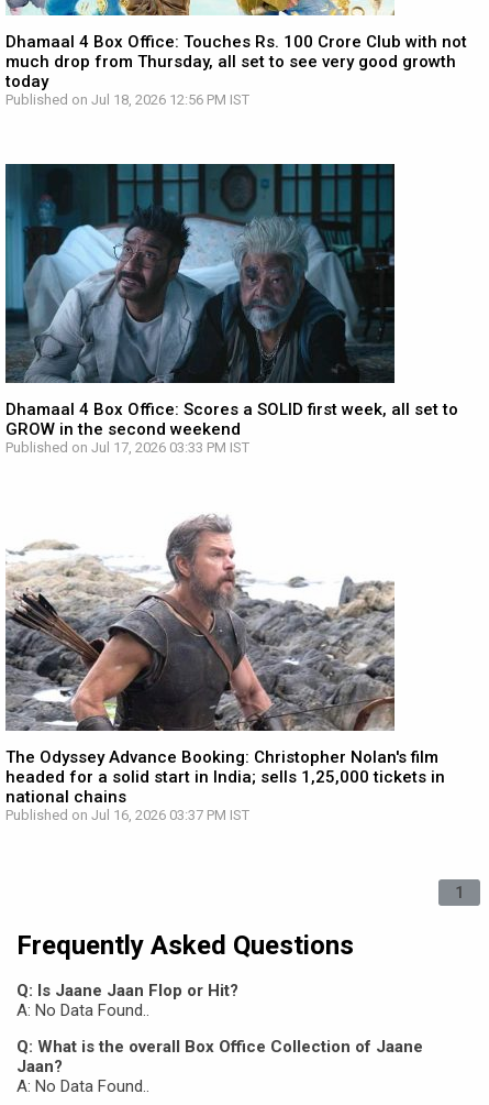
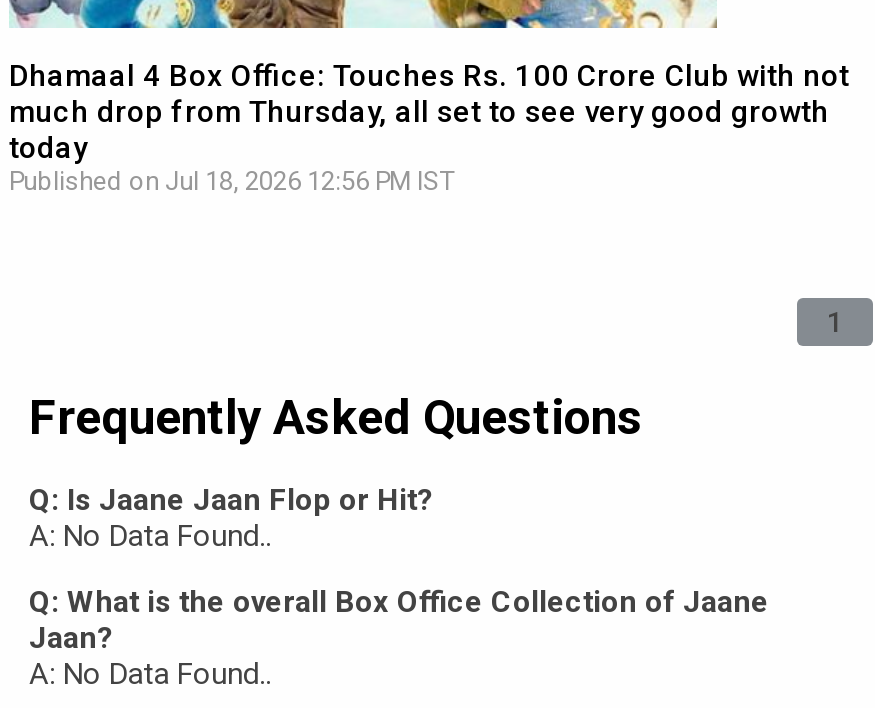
- [image]
- Dhamaal 4 Box Office: Scores a SOLID first week, all set to
- GROW in the second weekend
- Published on Jul 17, 2026 03:33 PM IST

- [image]
- The Odyssey Advance Booking: Christopher Nolan's film
- headed for a solid start in India; sells 1,25,000 tickets in
- national chains
- Published on Jul 16, 2026 03:37 PM IST
